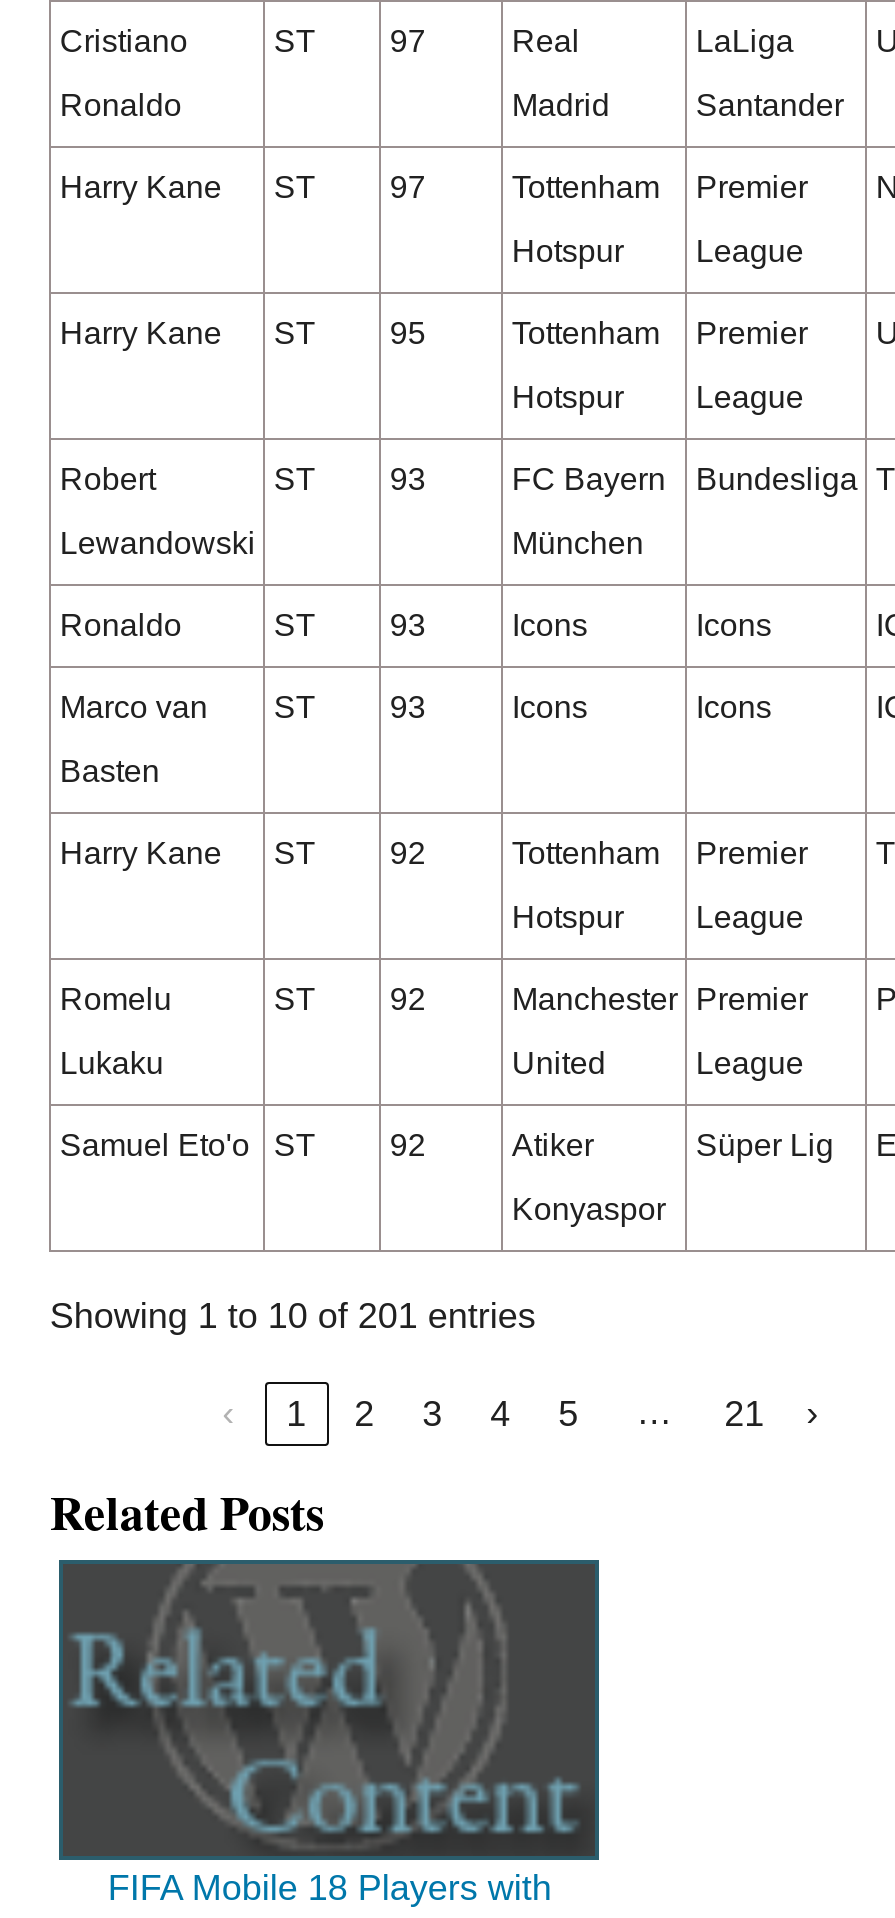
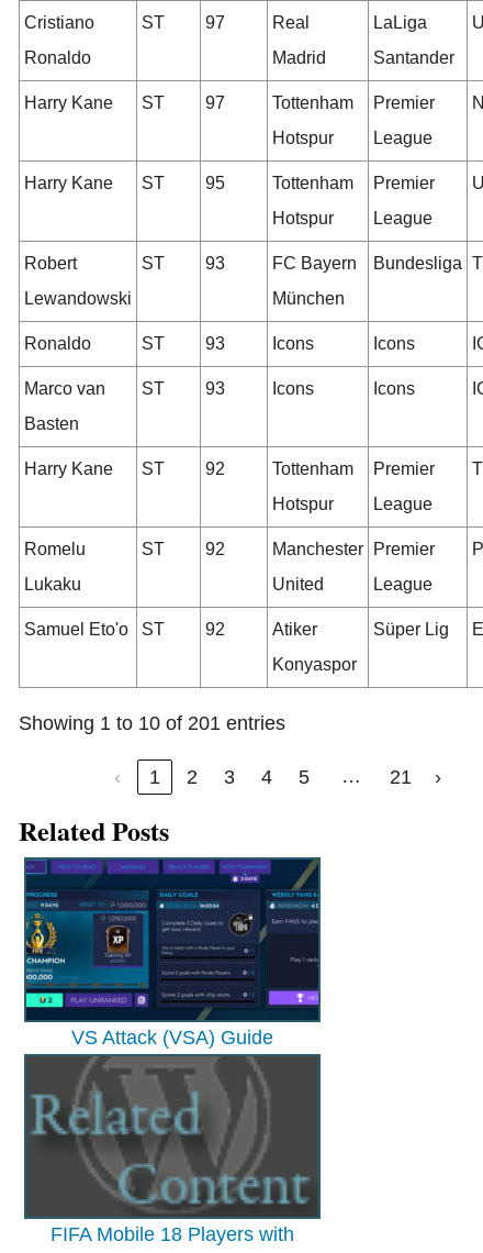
+ [image]
+ VS Attack (VSA) Guide
